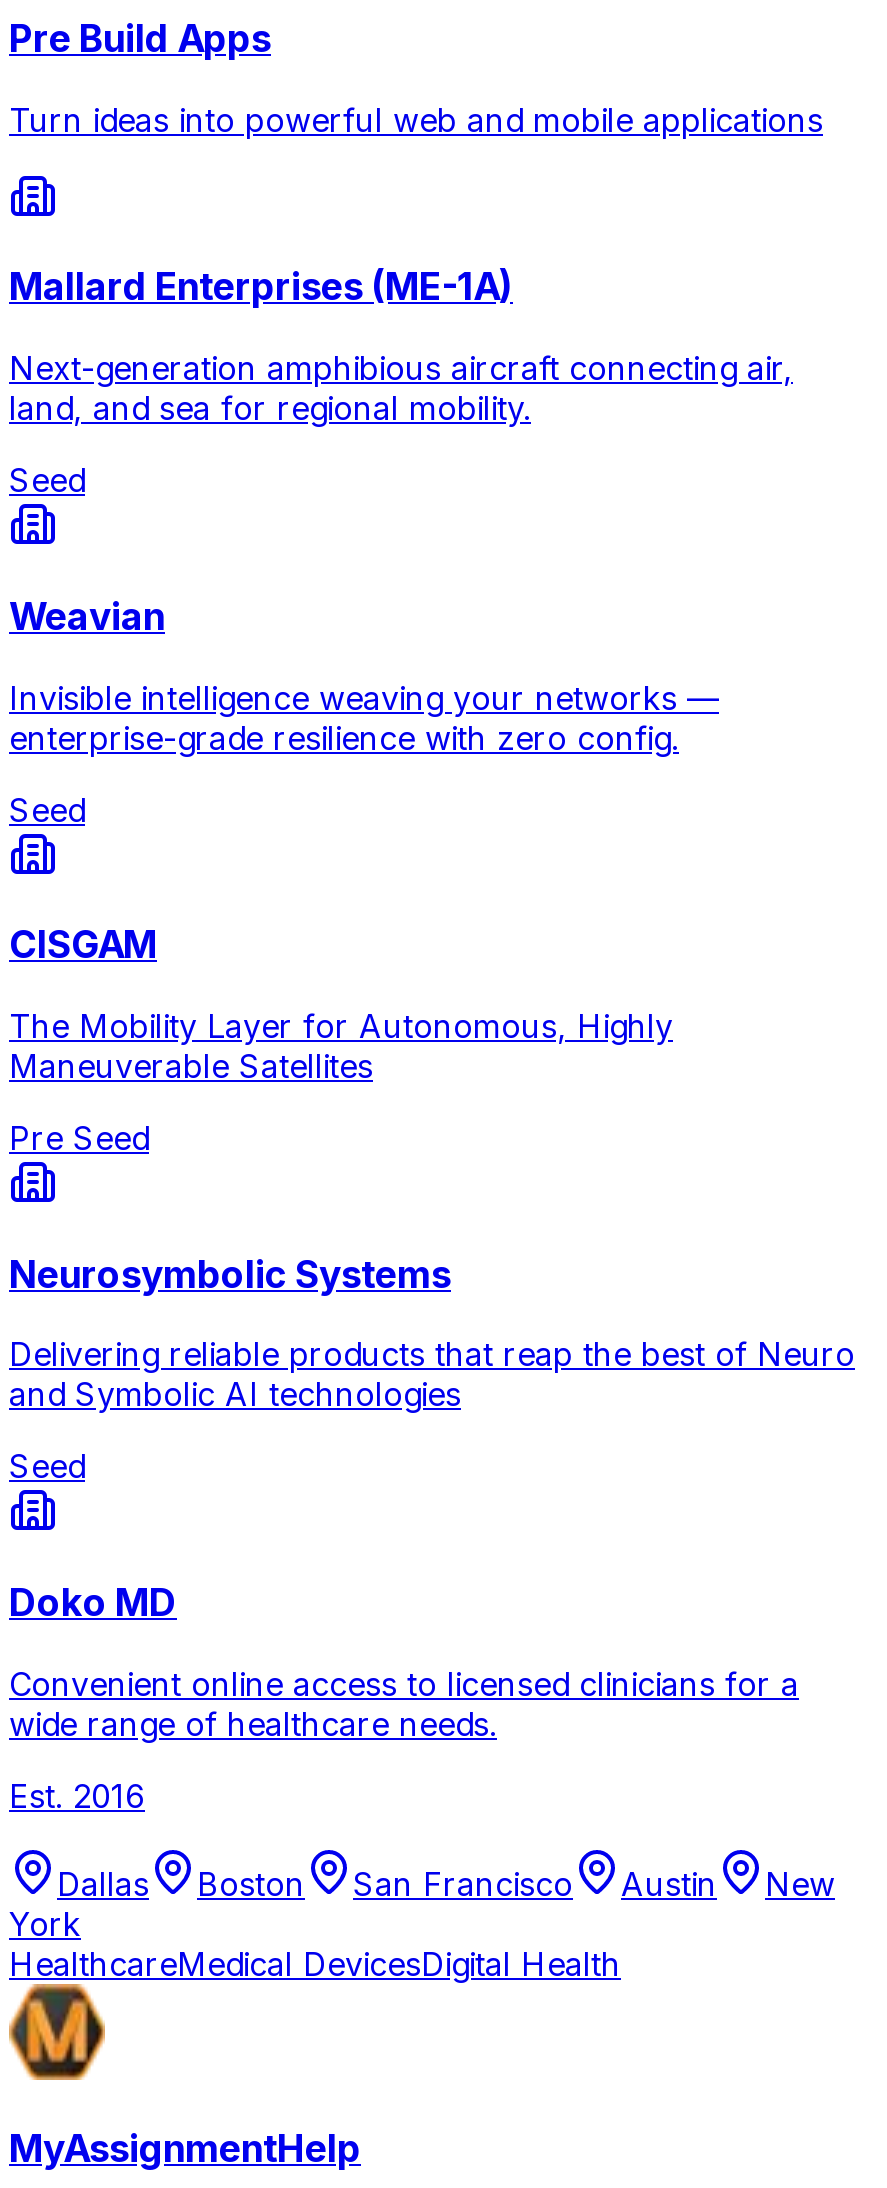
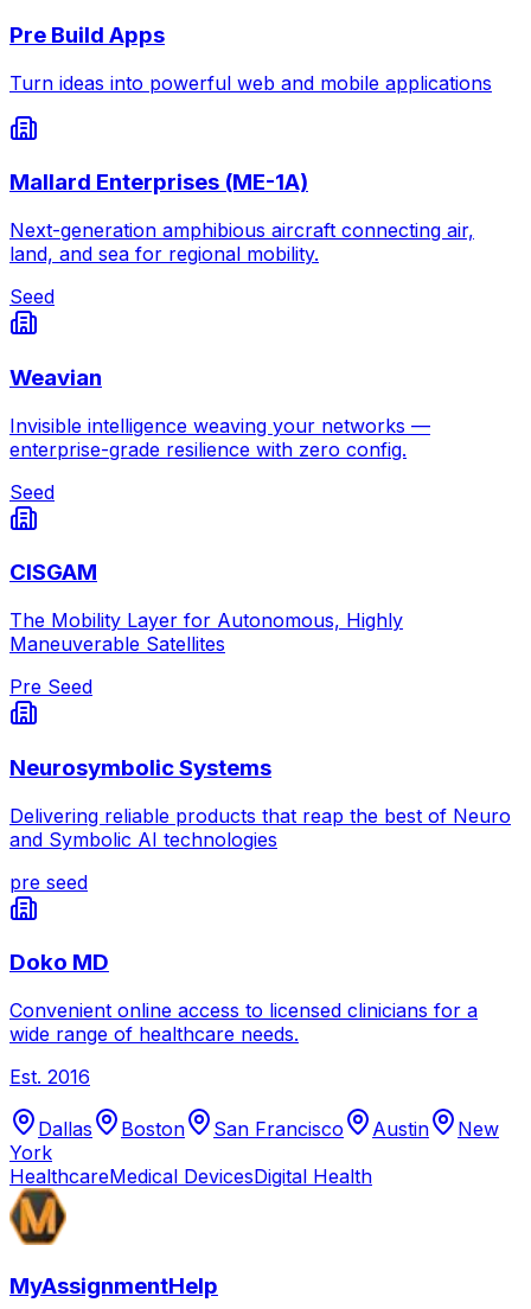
- Seed
+ pre seed
